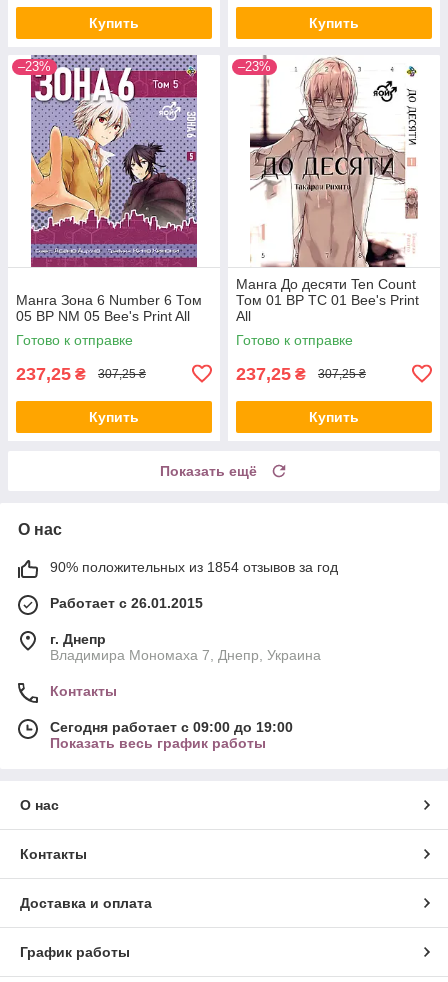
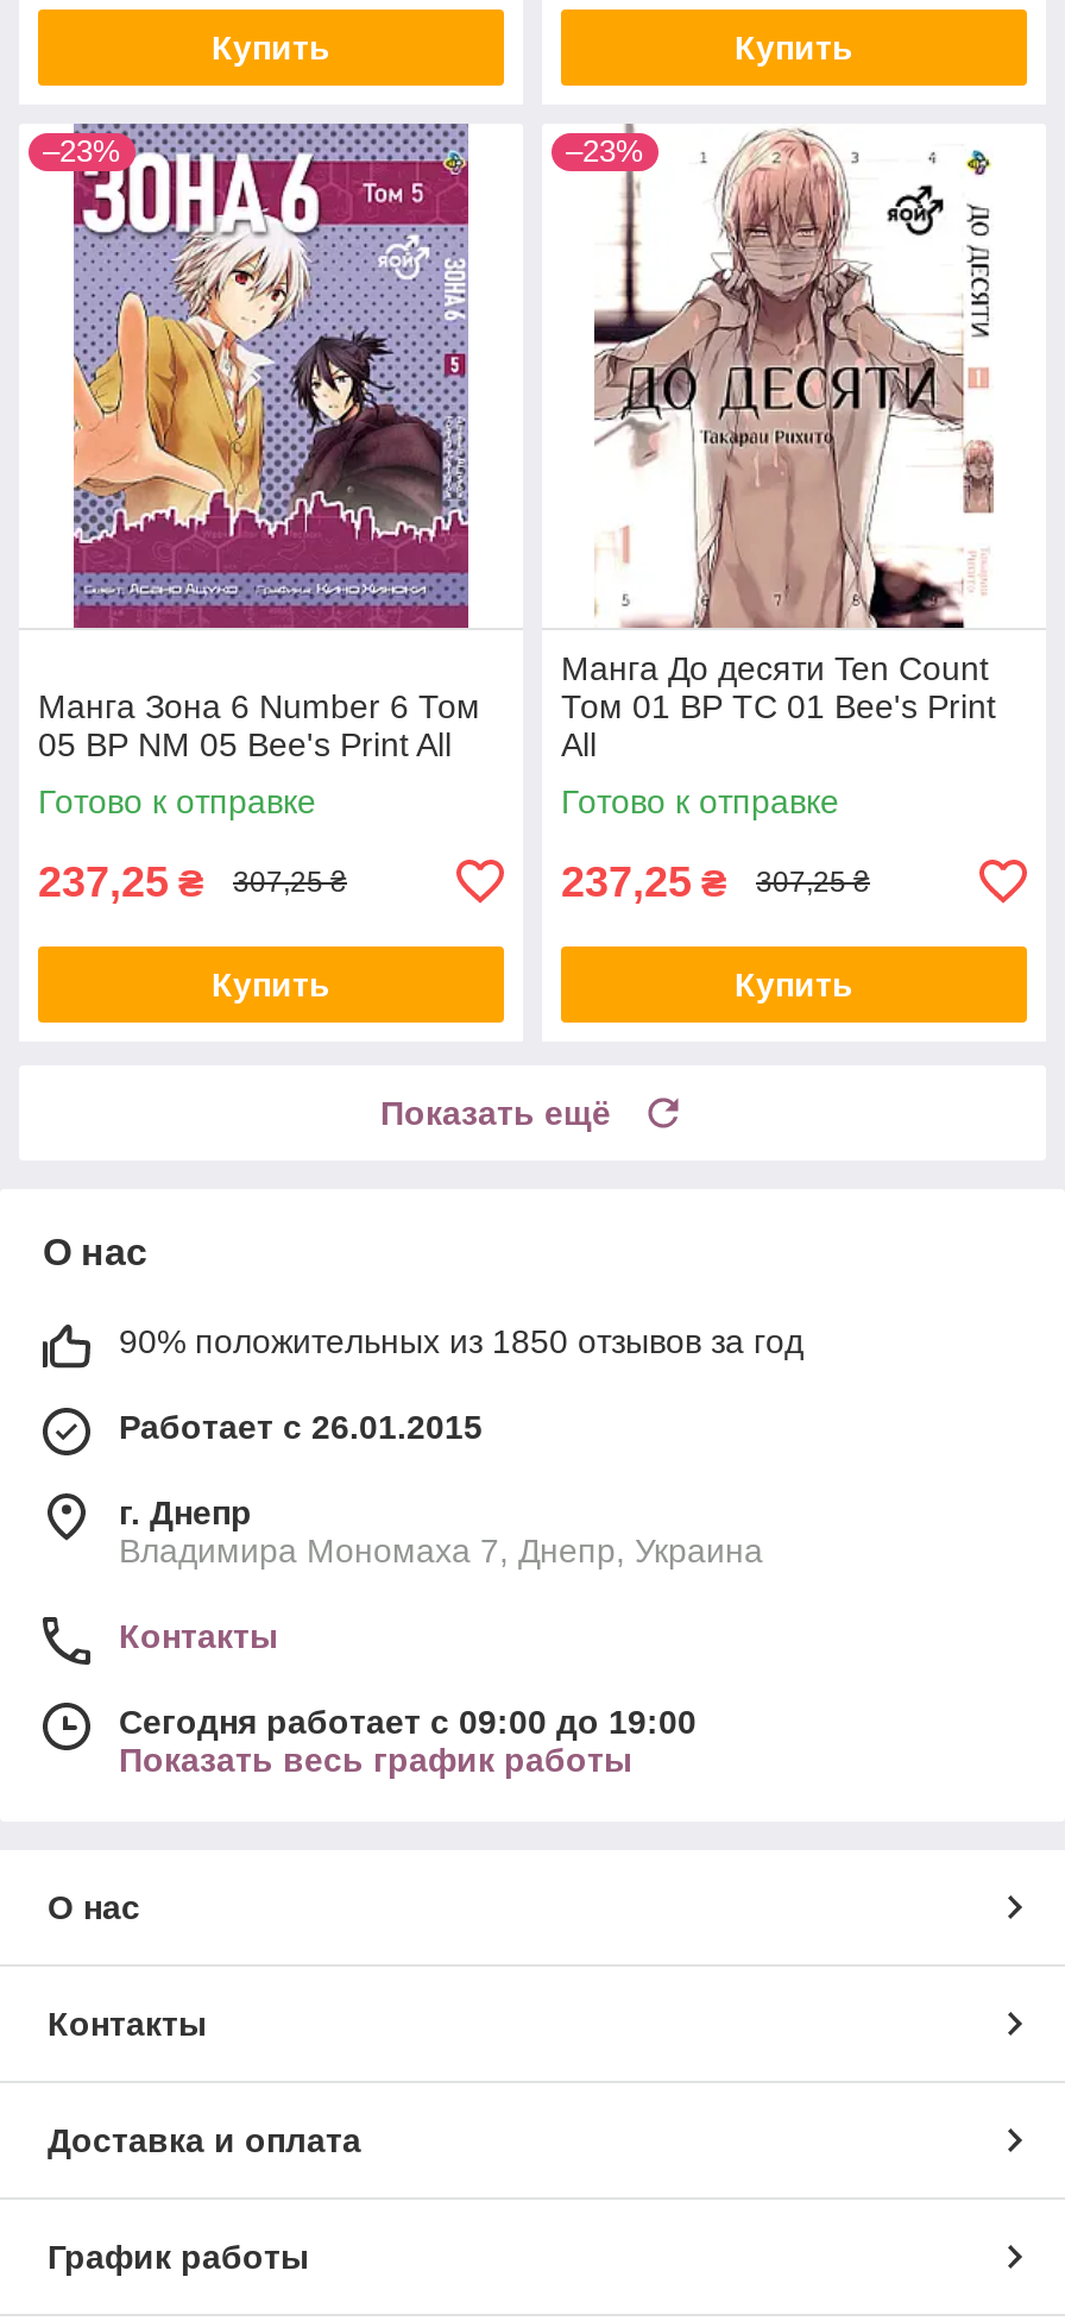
- 90% положительных из 1854 отзывов за год
+ 90% положительных из 1850 отзывов за год
